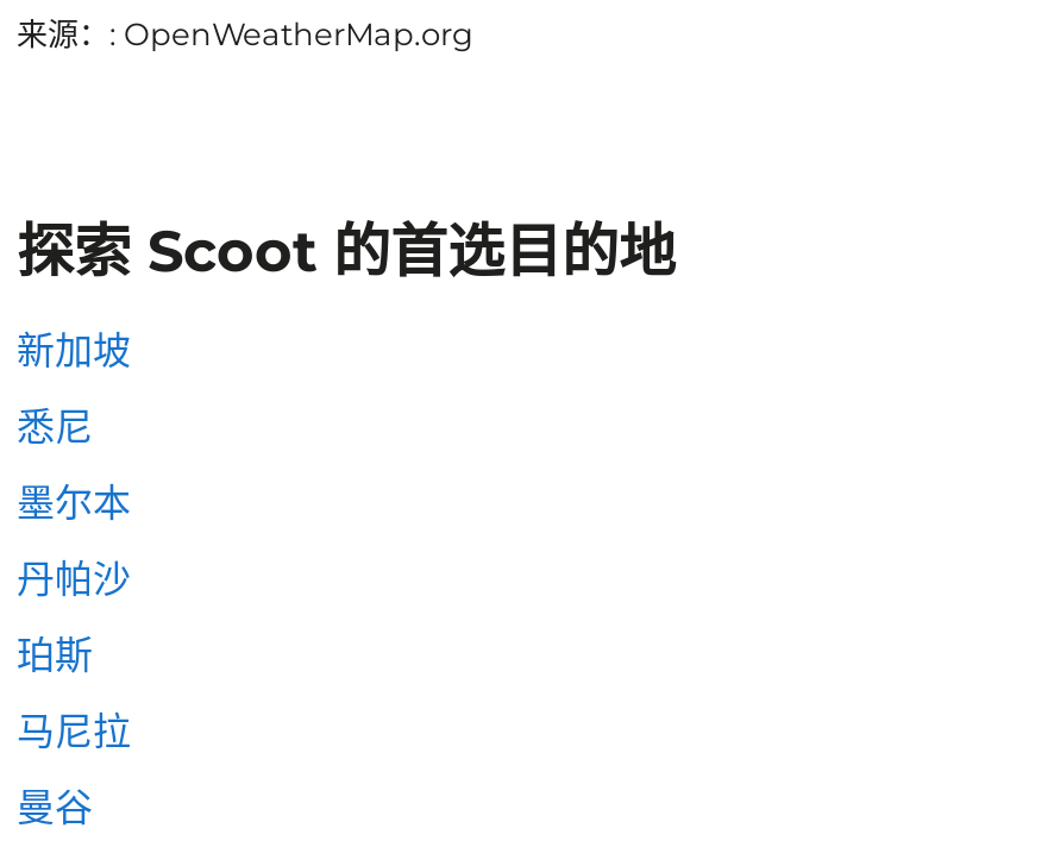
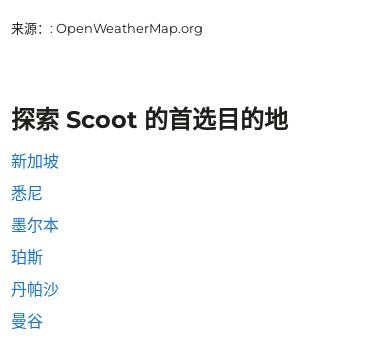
moved down: 丹帕沙

- 马尼拉
